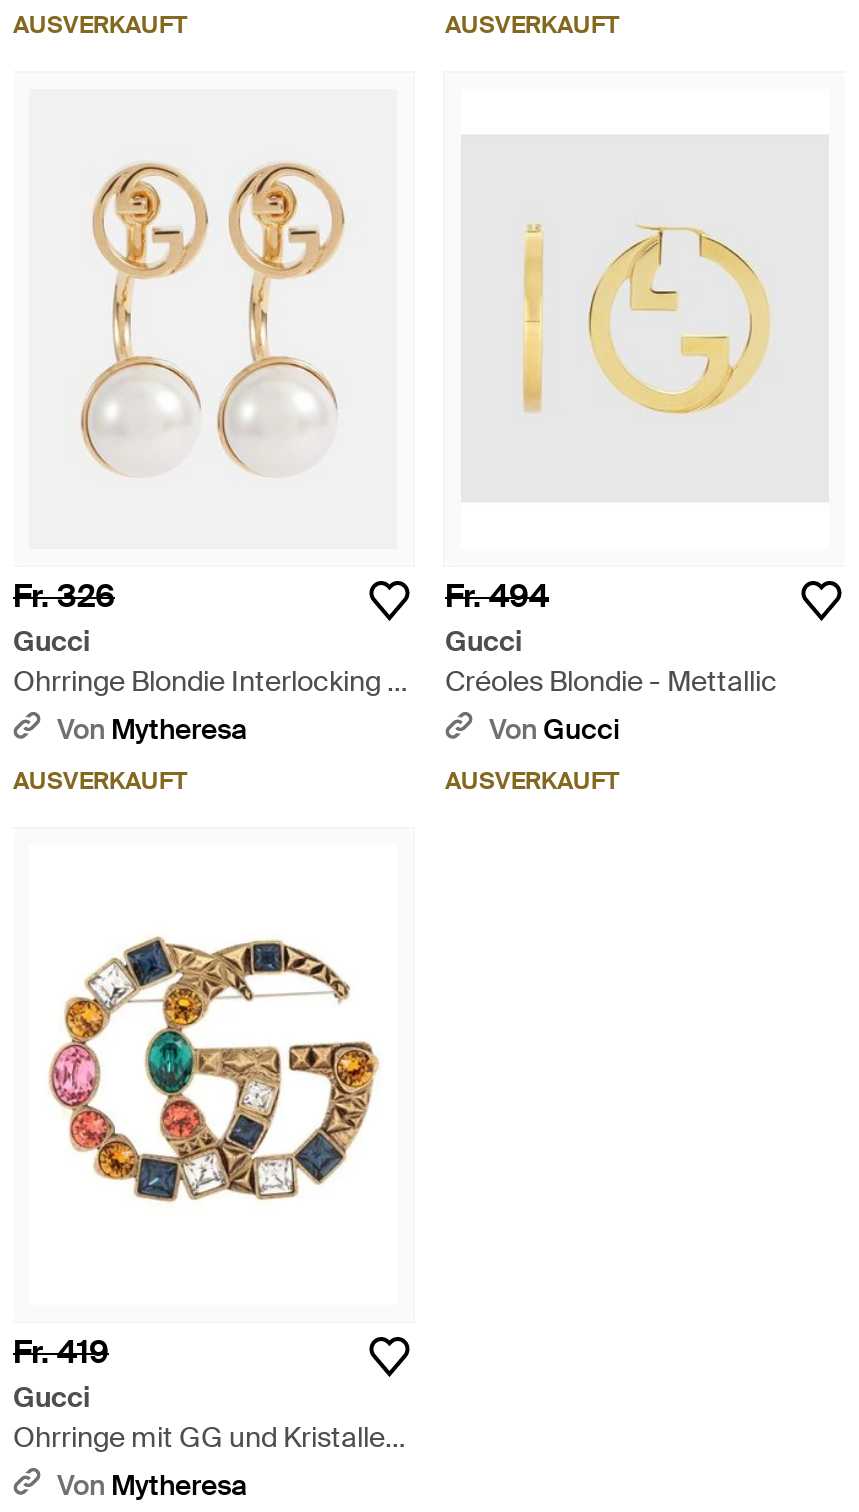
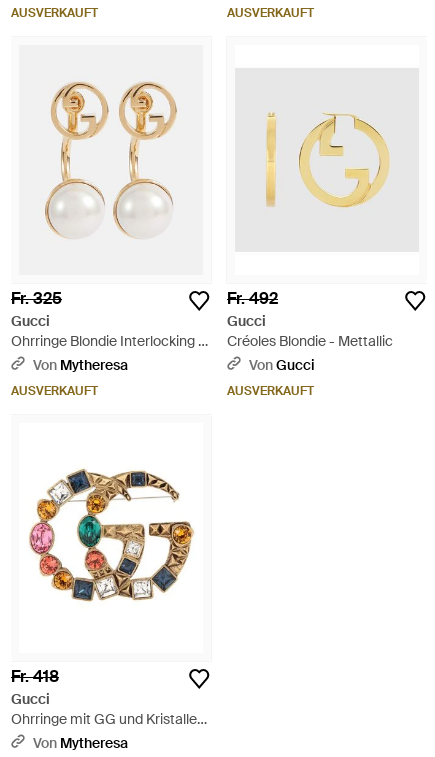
- Fr. 326
+ Fr. 325

- Fr. 494
+ Fr. 492

- Fr. 419
+ Fr. 418
